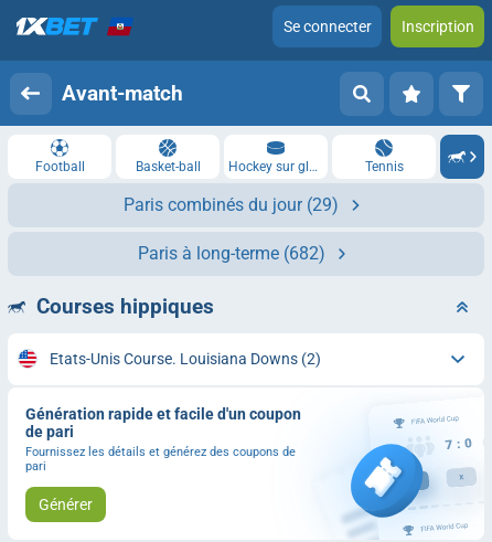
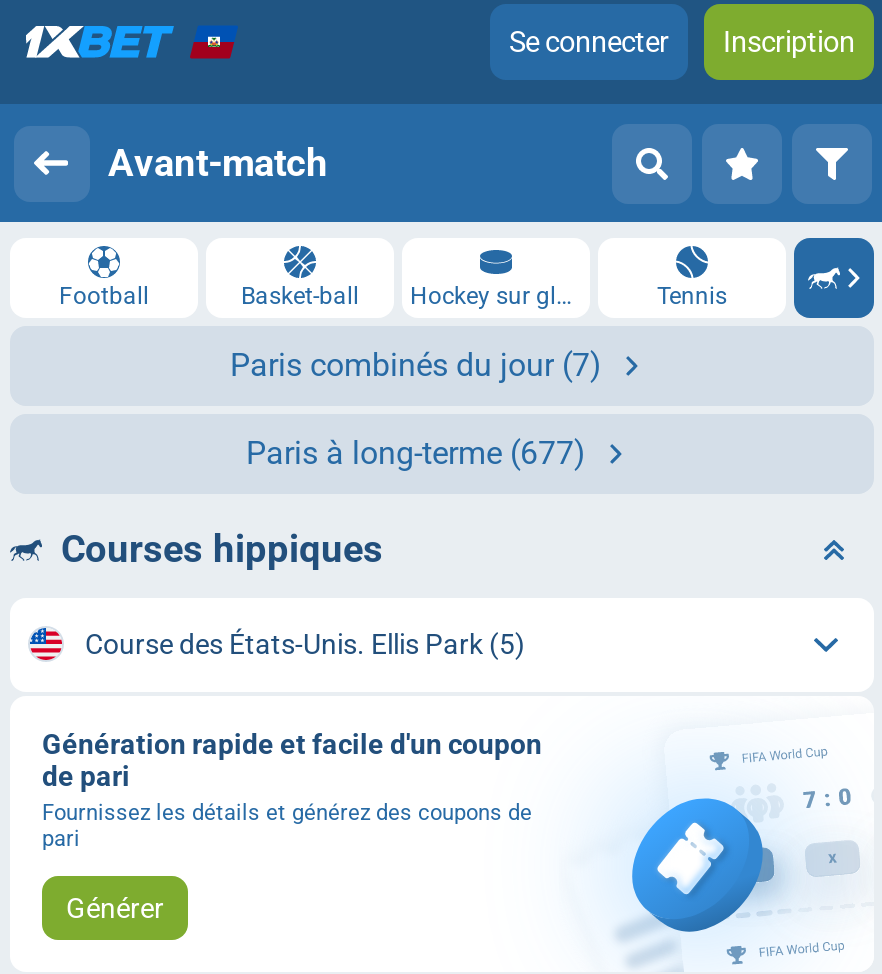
- Paris combinés du jour (29)
+ Paris combinés du jour (7)

- Paris à long-terme (682)
+ Paris à long-terme (677)

- Etats-Unis Course. Louisiana Downs (2)
+ Course des États-Unis. Ellis Park (5)
